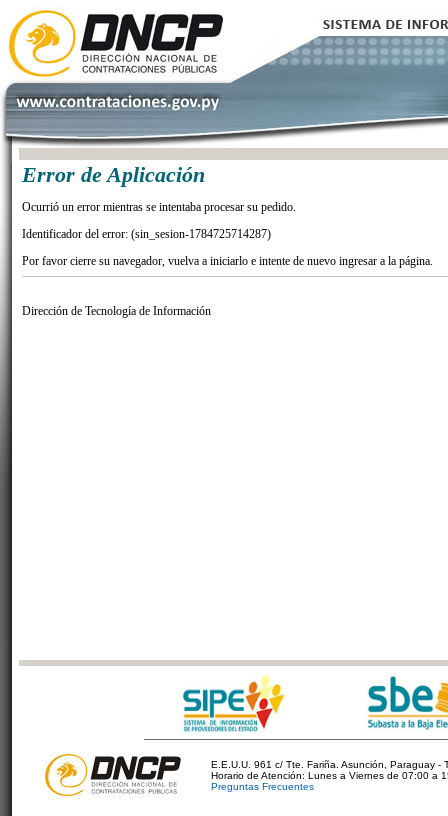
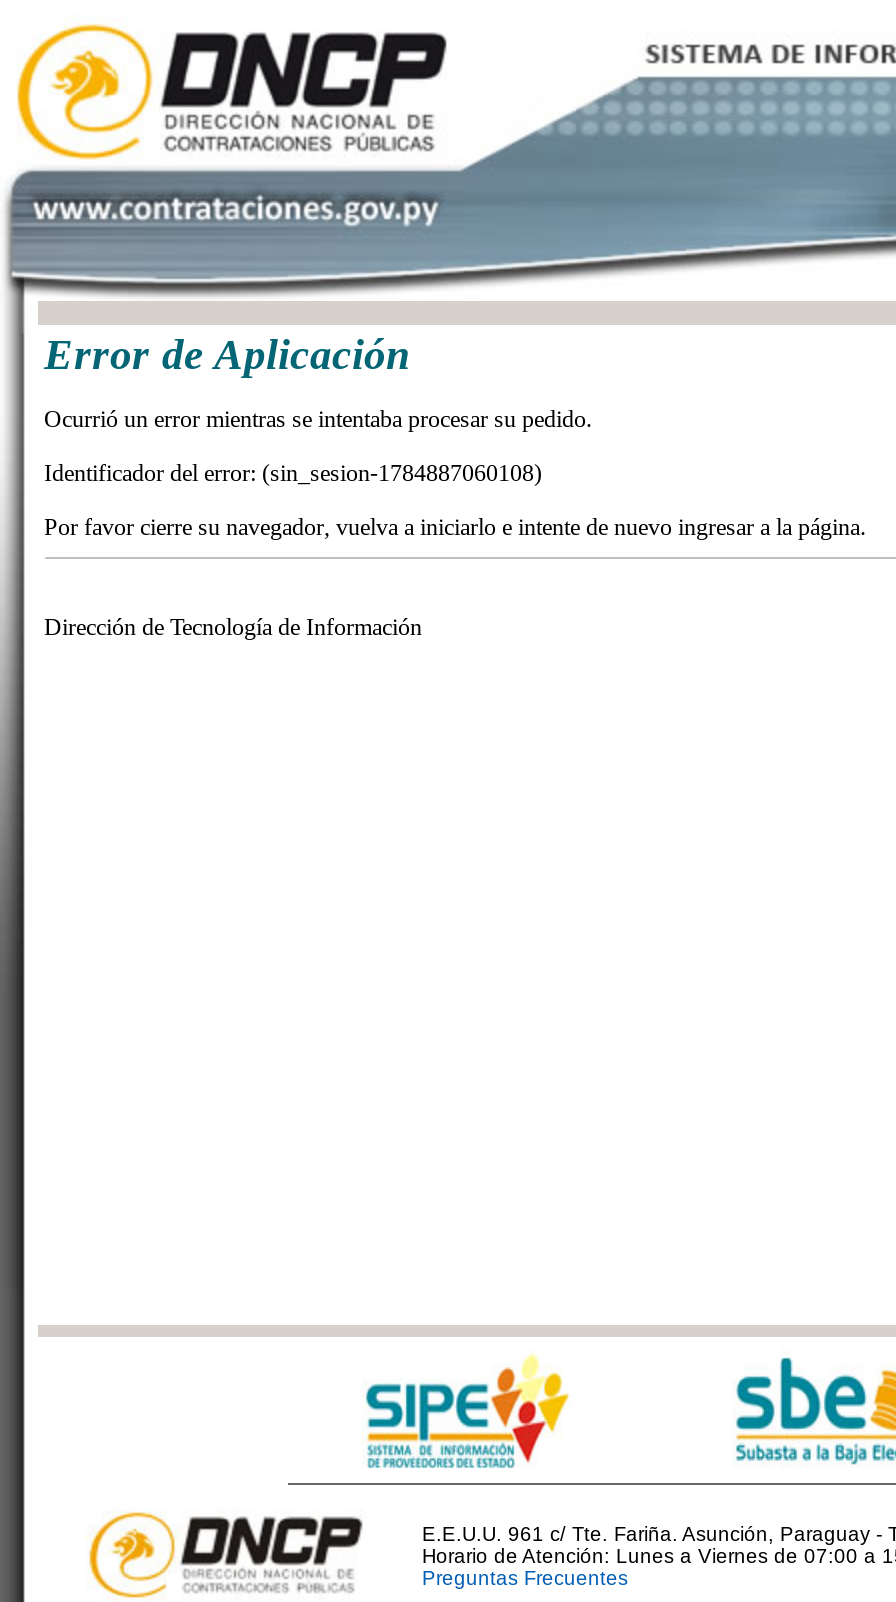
- Identificador del error: (sin_sesion-1784725714287)
+ Identificador del error: (sin_sesion-1784887060108)
